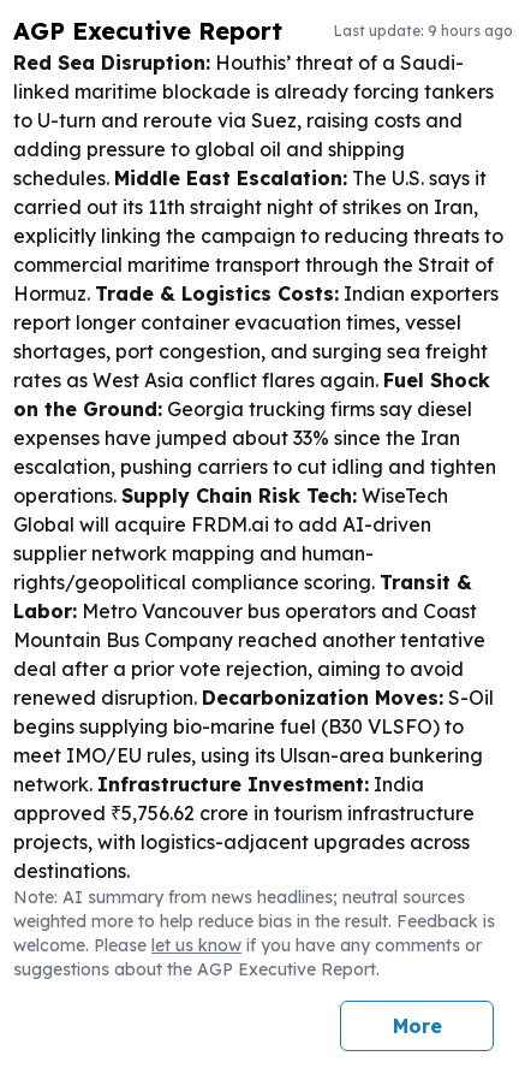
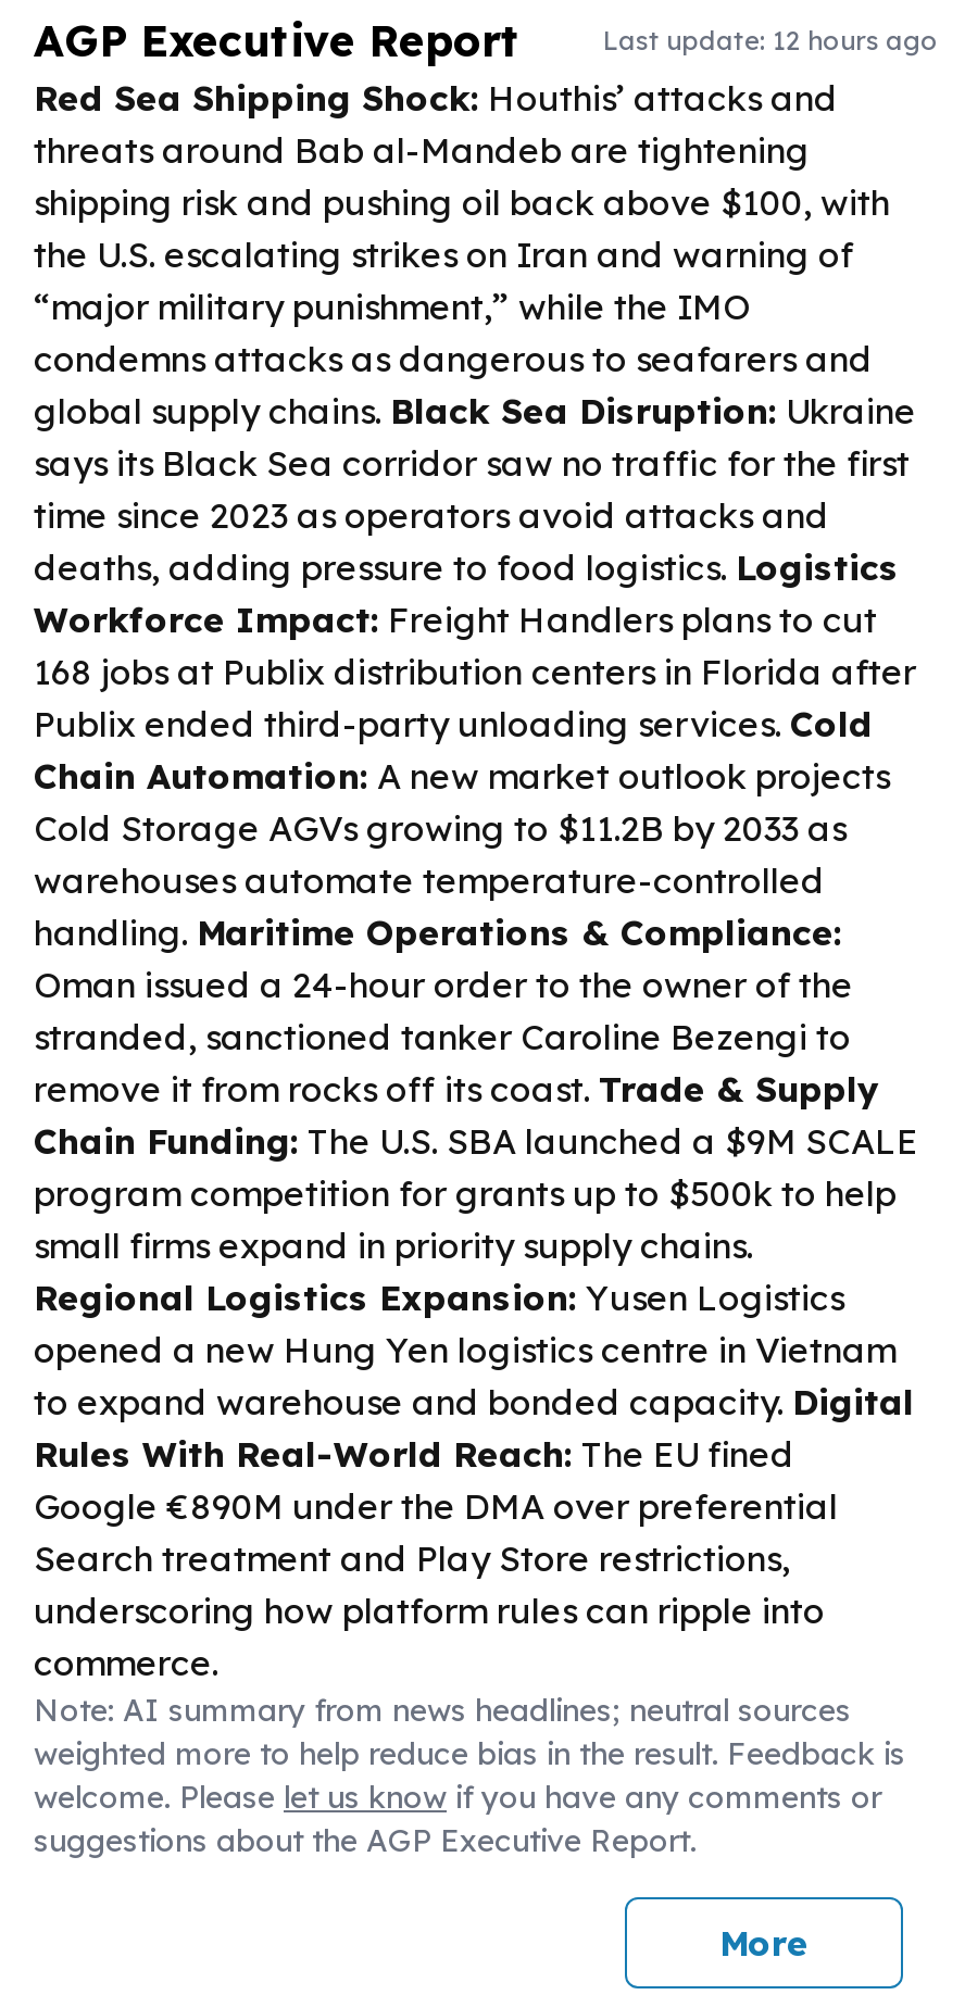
- Last update: 9 hours ago
- Red Sea Disruption: Houthis’ threat of a Saudi-
- linked maritime blockade is already forcing tankers
- to U-turn and reroute via Suez, raising costs and
- adding pressure to global oil and shipping
- schedules. Middle East Escalation: The U.S. says it
- carried out its 11th straight night of strikes on Iran,
- explicitly linking the campaign to reducing threats to
- commercial maritime transport through the Strait of
- Hormuz. Trade & Logistics Costs: Indian exporters
- report longer container evacuation times, vessel
- shortages, port congestion, and surging sea freight
- rates as West Asia conflict flares again. Fuel Shock
- on the Ground: Georgia trucking firms say diesel
- expenses have jumped about 33% since the Iran
- escalation, pushing carriers to cut idling and tighten
- operations. Supply Chain Risk Tech: WiseTech
- Global will acquire FRDM.ai to add AI-driven
- supplier network mapping and human-
- rights/geopolitical compliance scoring. Transit &
- Labor: Metro Vancouver bus operators and Coast
- Mountain Bus Company reached another tentative
- deal after a prior vote rejection, aiming to avoid
- renewed disruption. Decarbonization Moves: S-Oil
- begins supplying bio-marine fuel (B30 VLSFO) to
- meet IMO/EU rules, using its Ulsan-area bunkering
- network. Infrastructure Investment: India
- approved ₹5,756.62 crore in tourism infrastructure
- projects, with logistics-adjacent upgrades across
- destinations.
+ Last update: 12 hours ago
+ Red Sea Shipping Shock: Houthis’ attacks and
+ threats around Bab al-Mandeb are tightening
+ shipping risk and pushing oil back above $100, with
+ the U.S. escalating strikes on Iran and warning of
+ “major military punishment,” while the IMO
+ condemns attacks as dangerous to seafarers and
+ global supply chains. Black Sea Disruption: Ukraine
+ says its Black Sea corridor saw no traffic for the first
+ time since 2023 as operators avoid attacks and
+ deaths, adding pressure to food logistics. Logistics
+ Workforce Impact: Freight Handlers plans to cut
+ 168 jobs at Publix distribution centers in Florida after
+ Publix ended third-party unloading services. Cold
+ Chain Automation: A new market outlook projects
+ Cold Storage AGVs growing to $11.2B by 2033 as
+ warehouses automate temperature-controlled
+ handling. Maritime Operations & Compliance:
+ Oman issued a 24-hour order to the owner of the
+ stranded, sanctioned tanker Caroline Bezengi to
+ remove it from rocks off its coast. Trade & Supply
+ Chain Funding: The U.S. SBA launched a $9M SCALE
+ program competition for grants up to $500k to help
+ small firms expand in priority supply chains.
+ Regional Logistics Expansion: Yusen Logistics
+ opened a new Hung Yen logistics centre in Vietnam
+ to expand warehouse and bonded capacity. Digital
+ Rules With Real-World Reach: The EU fined
+ Google €890M under the DMA over preferential
+ Search treatment and Play Store restrictions,
+ underscoring how platform rules can ripple into
+ commerce.
